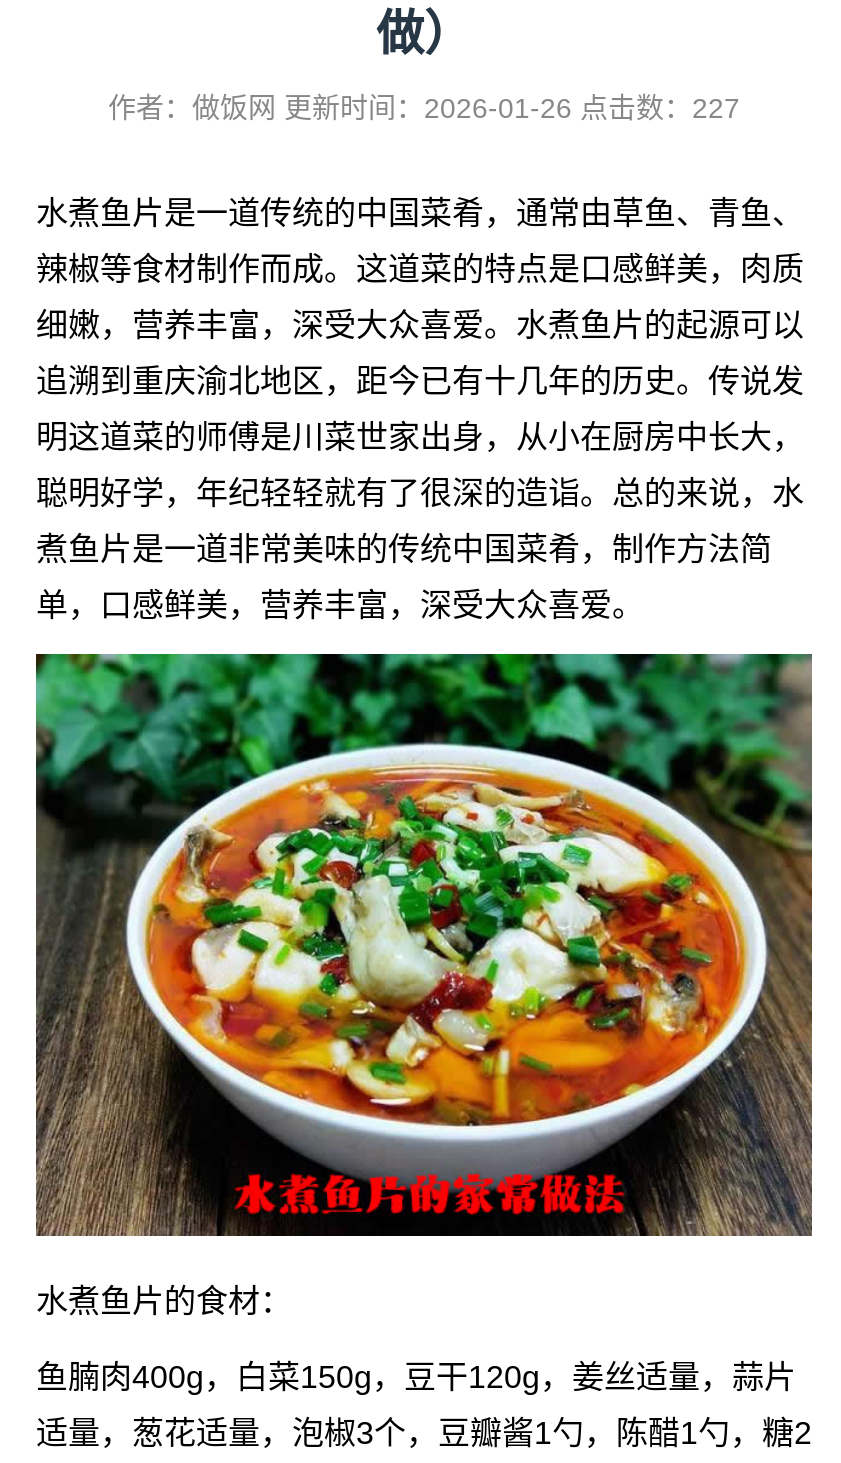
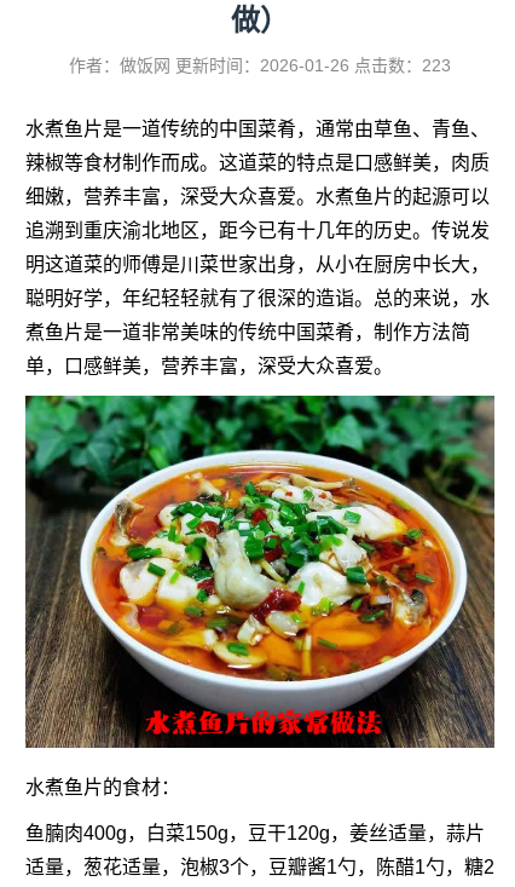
- 作者：做饭网更新时间：2026-01-26 点击数：227
+ 作者：做饭网更新时间：2026-01-26 点击数：223
